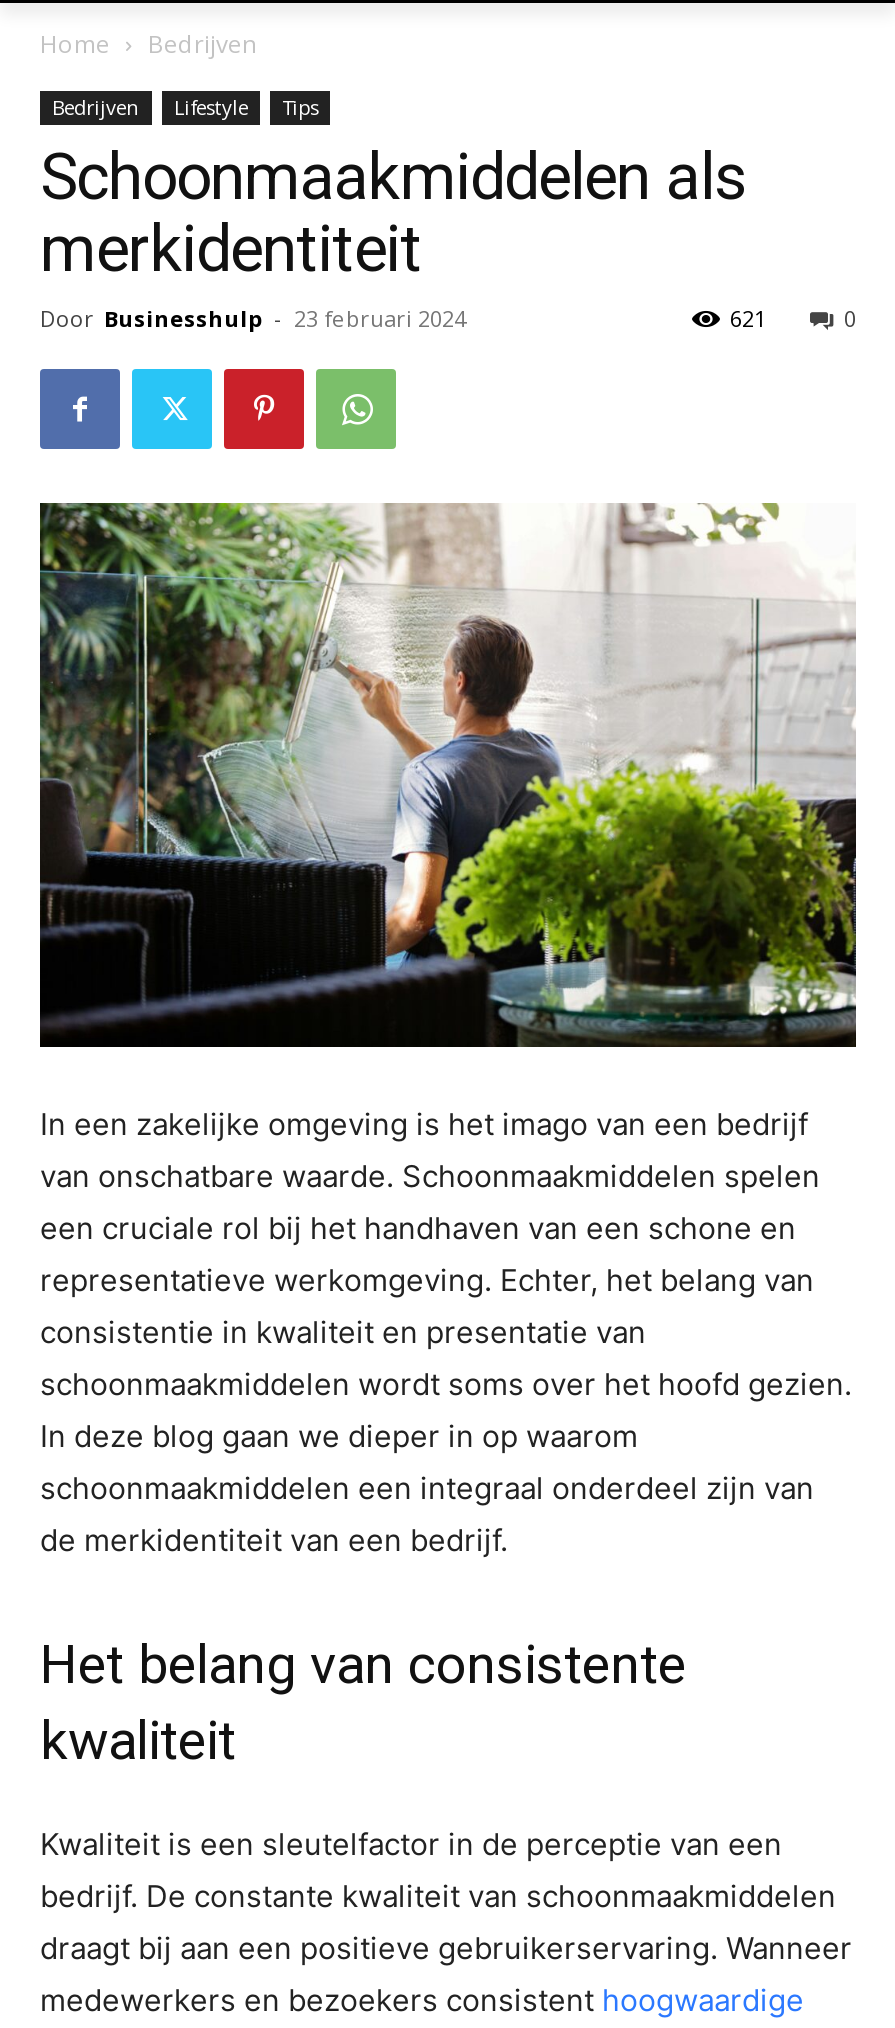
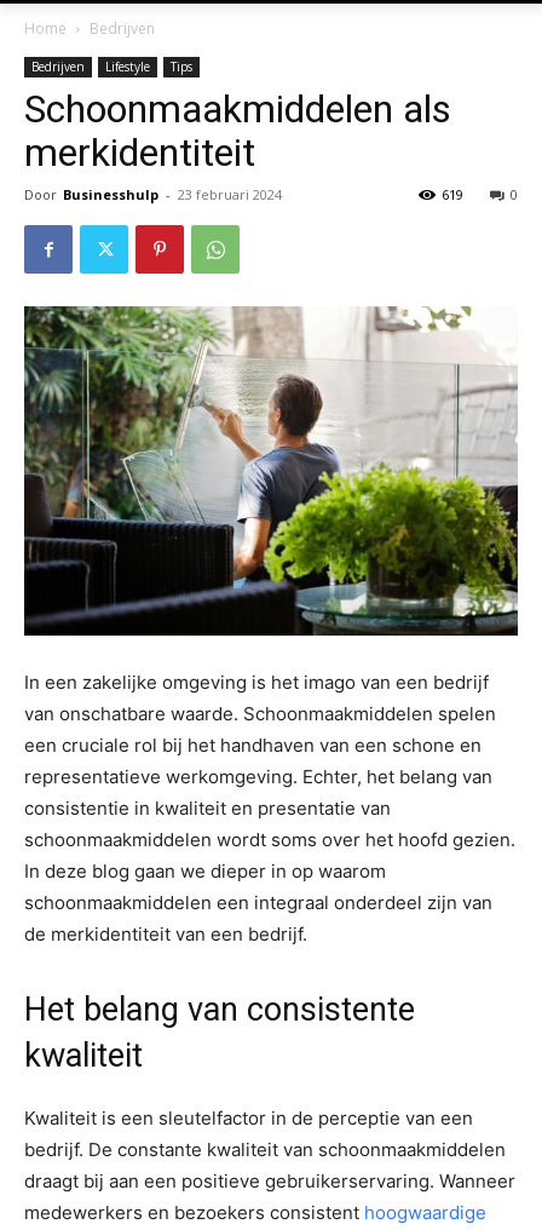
- 621
+ 619
